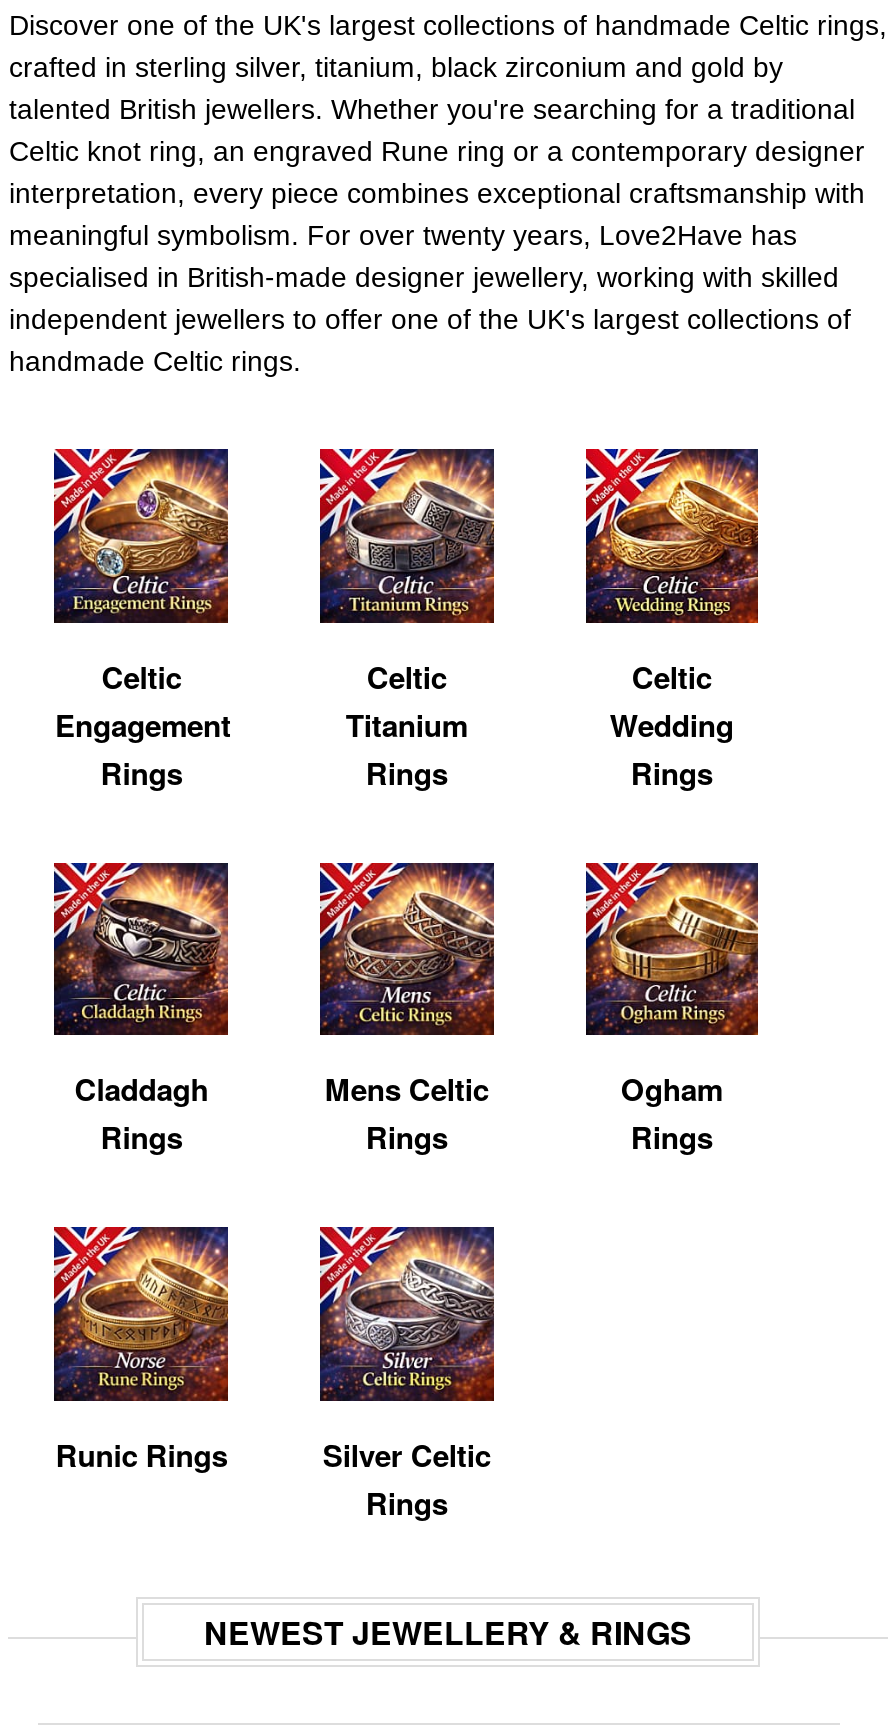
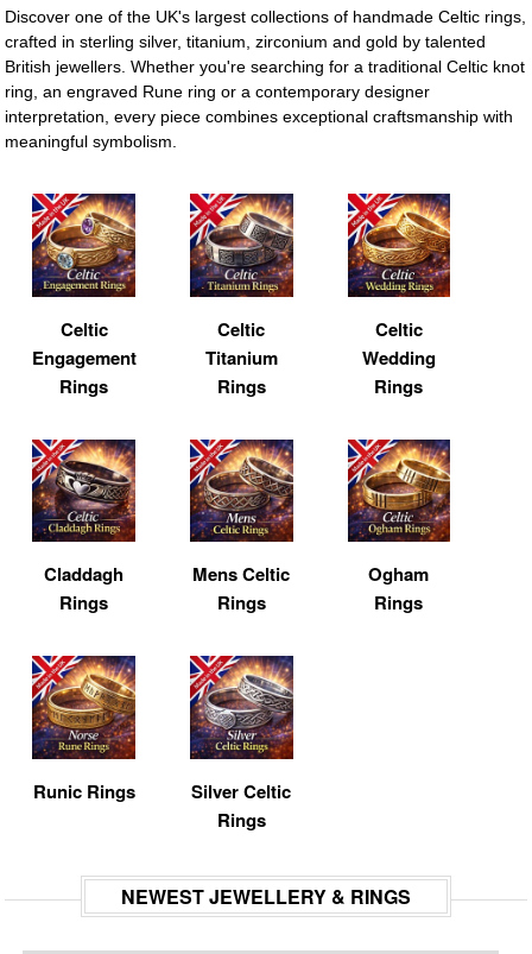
- crafted in sterling silver, titanium, black zirconium and gold by
- talented British jewellers. Whether you're searching for a traditional
- Celtic knot ring, an engraved Rune ring or a contemporary designer
+ crafted in sterling silver, titanium, zirconium and gold by talented
+ British jewellers. Whether you're searching for a traditional Celtic knot
+ ring, an engraved Rune ring or a contemporary designer

- meaningful symbolism. For over twenty years, Love2Have has
- specialised in British-made designer jewellery, working with skilled
- independent jewellers to offer one of the UK's largest collections of
- handmade Celtic rings.
+ meaningful symbolism.
